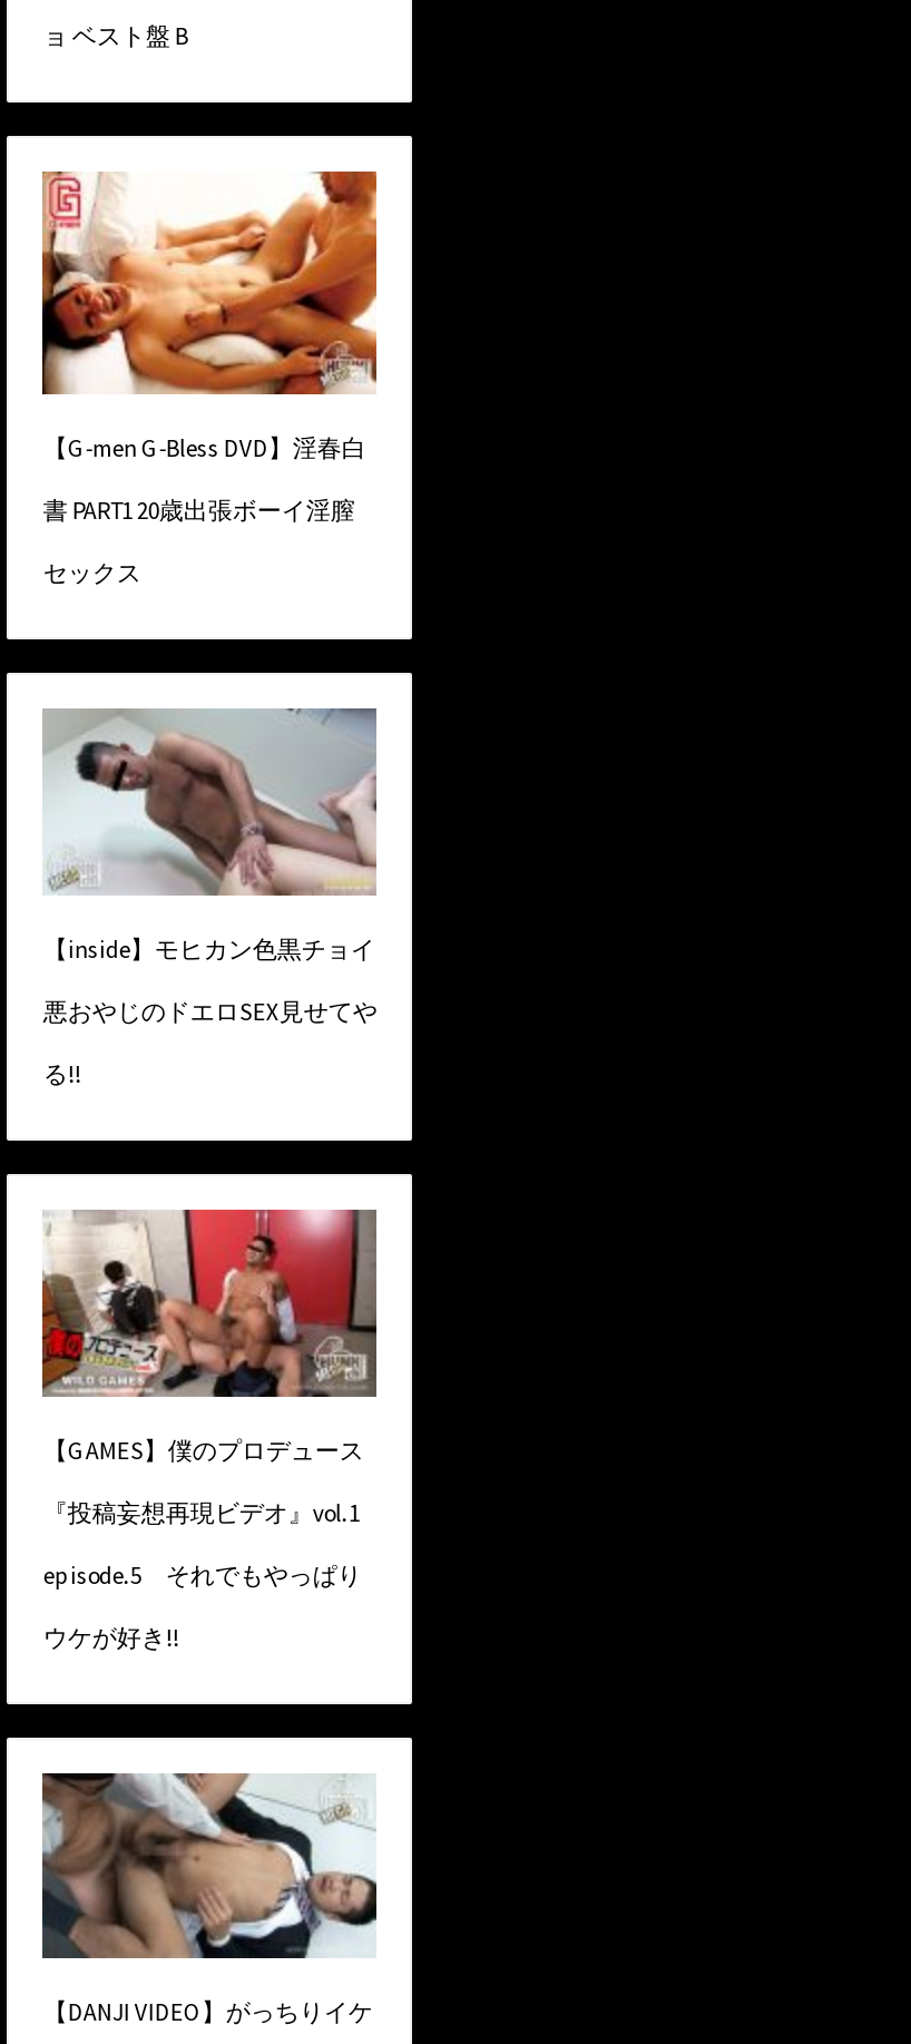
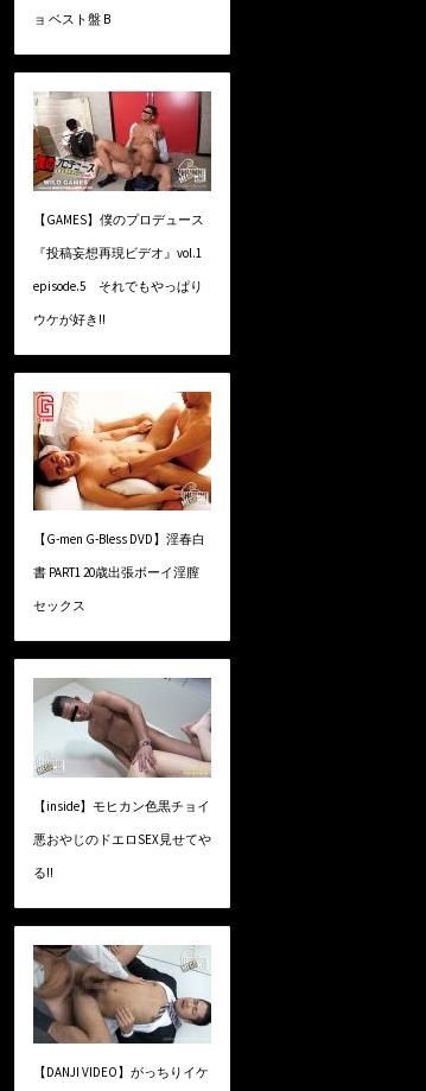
moved down: [image] | 【G-men G-Bless DVD】淫春白 | 書 PART1 20歳出張ボーイ淫膣 | セックス | 【inside】モヒカン色黒チョイ | 悪おやじのドエロSEX見せてや | る!!

moved up: [image] | 【GAMES】僕のプロデュース | 『投稿妄想再現ビデオ』vol.1 | episode.5 それでもやっぱり | ウケが好き!!
